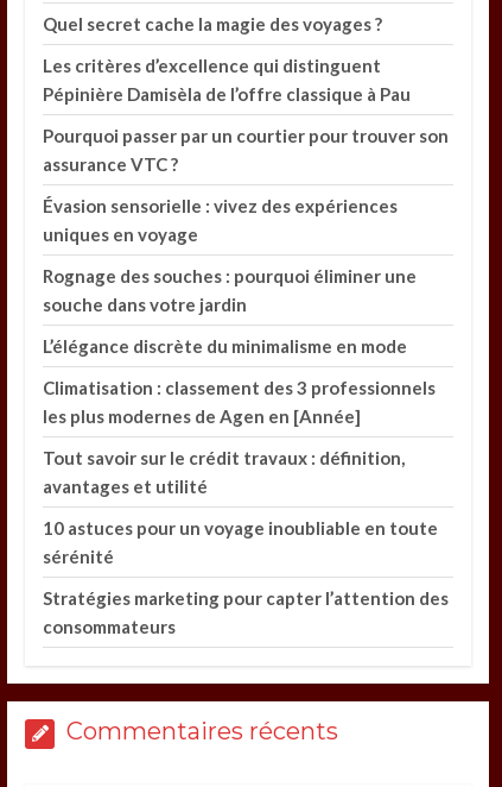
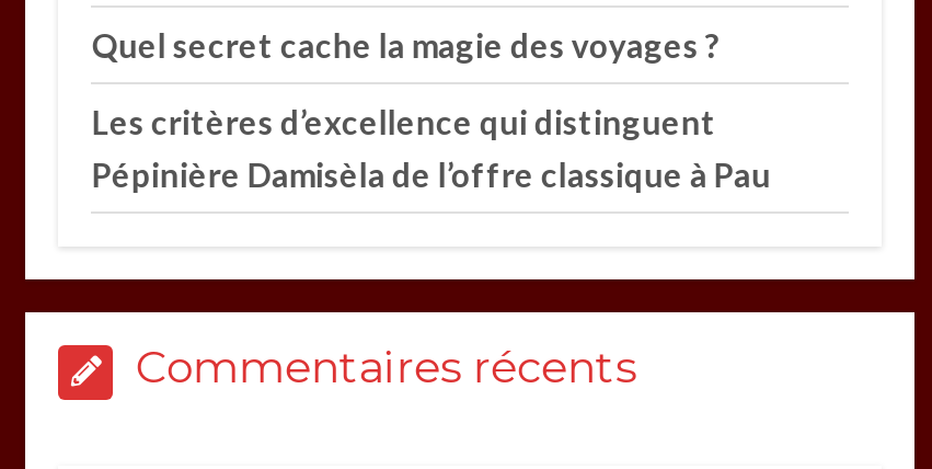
- Pourquoi passer par un courtier pour trouver son
- assurance VTC ?
- Évasion sensorielle : vivez des expériences
- uniques en voyage
- Rognage des souches : pourquoi éliminer une
- souche dans votre jardin
- L’élégance discrète du minimalisme en mode
- Climatisation : classement des 3 professionnels
- les plus modernes de Agen en [Année]
- Tout savoir sur le crédit travaux : définition,
- avantages et utilité
- 10 astuces pour un voyage inoubliable en toute
- sérénité
- Stratégies marketing pour capter l’attention des
- consommateurs
